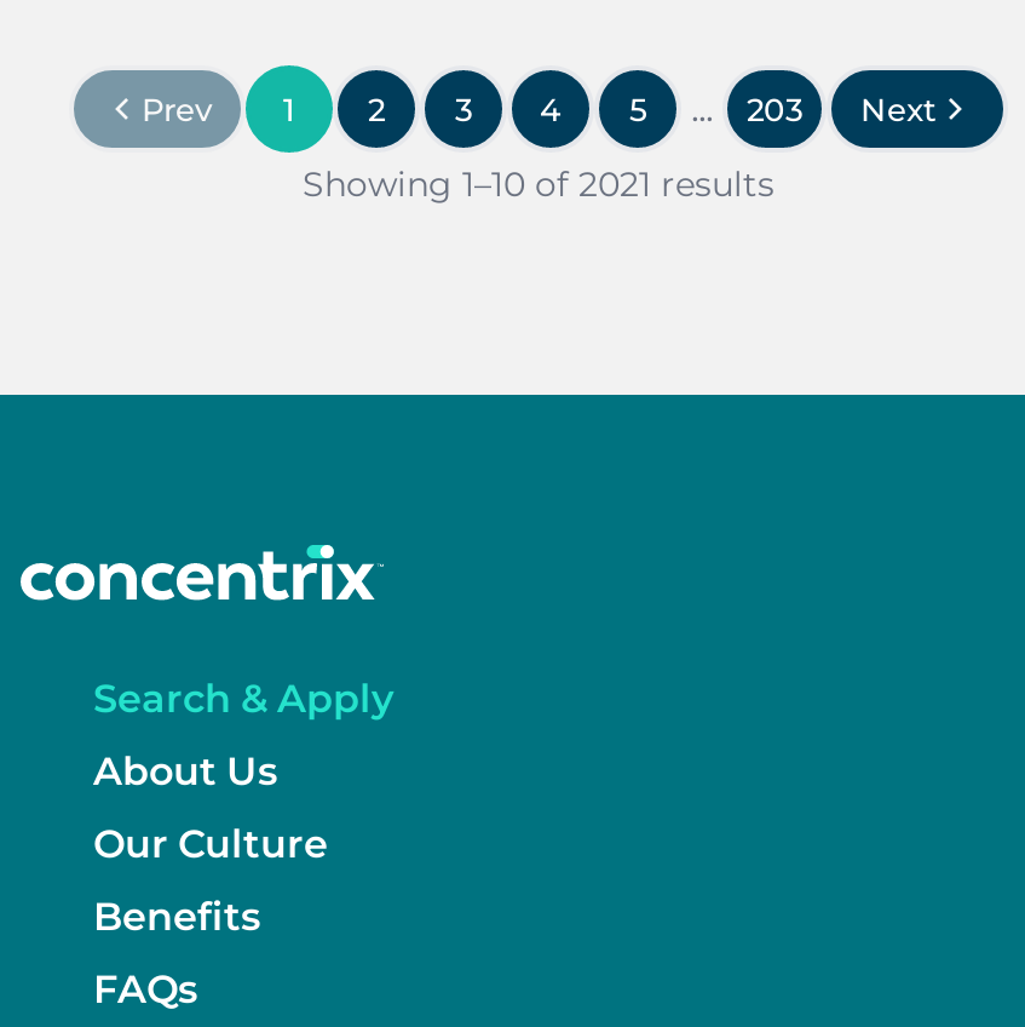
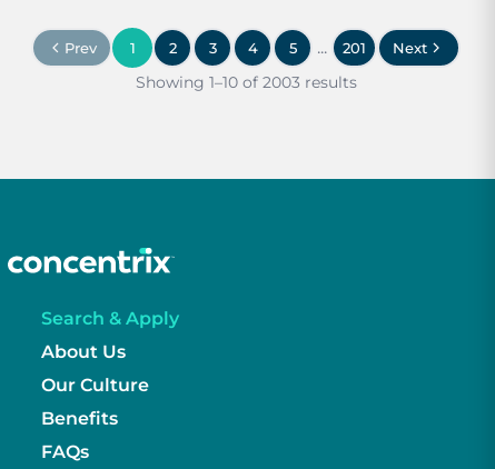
- 203
+ 201

- Showing 1–10 of 2021 results
+ Showing 1–10 of 2003 results
